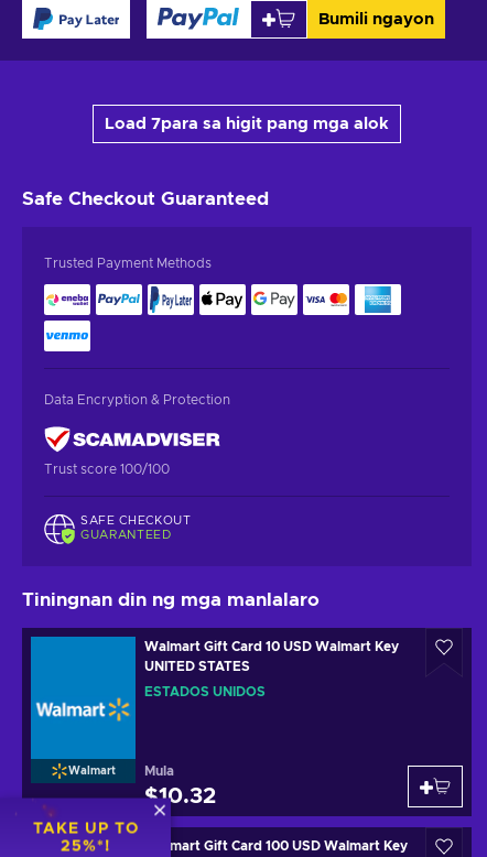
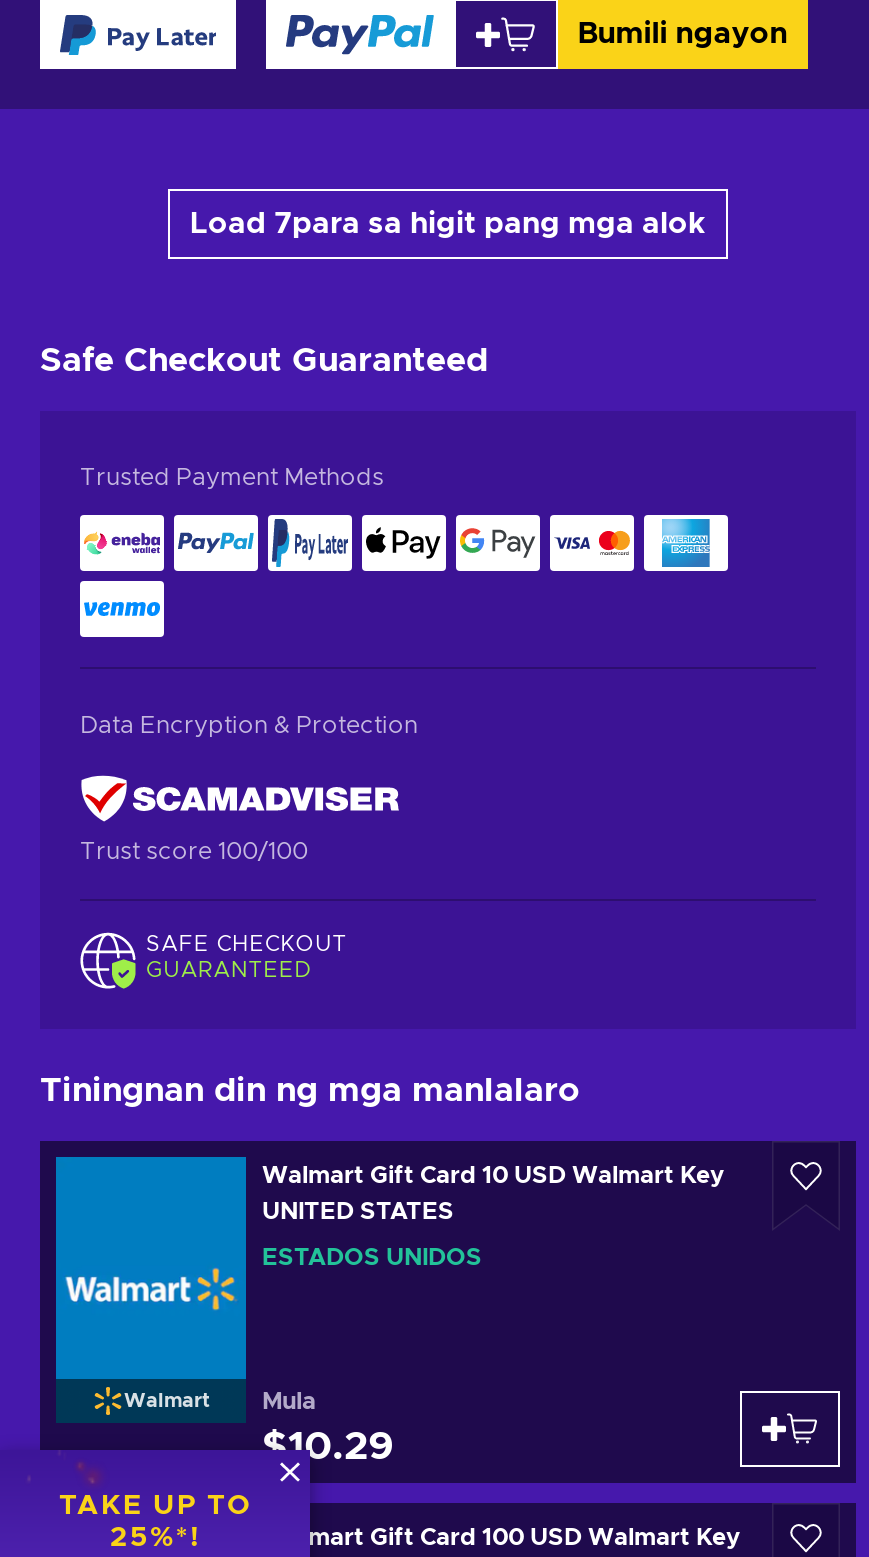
- $10.32
+ $10.29
